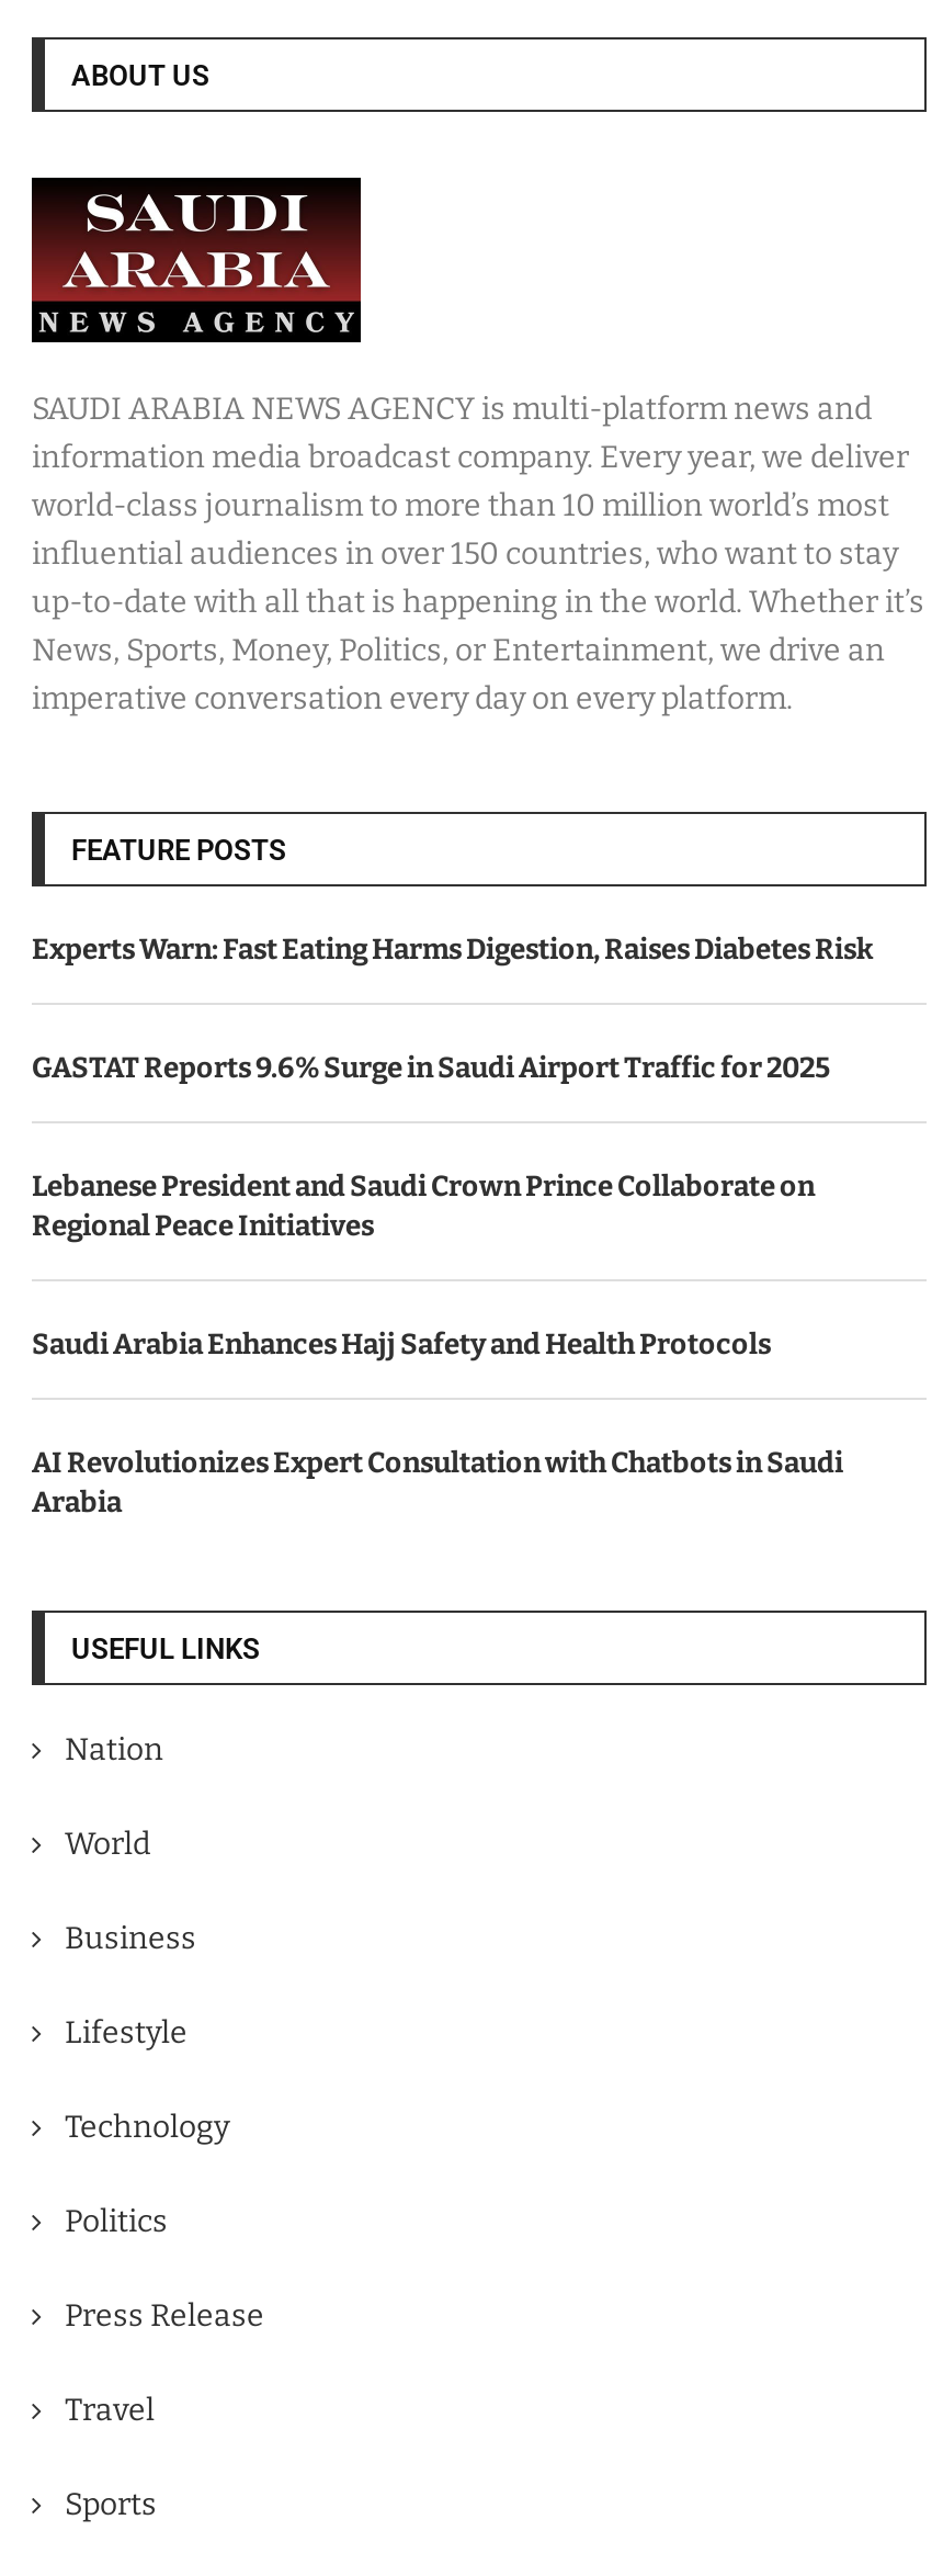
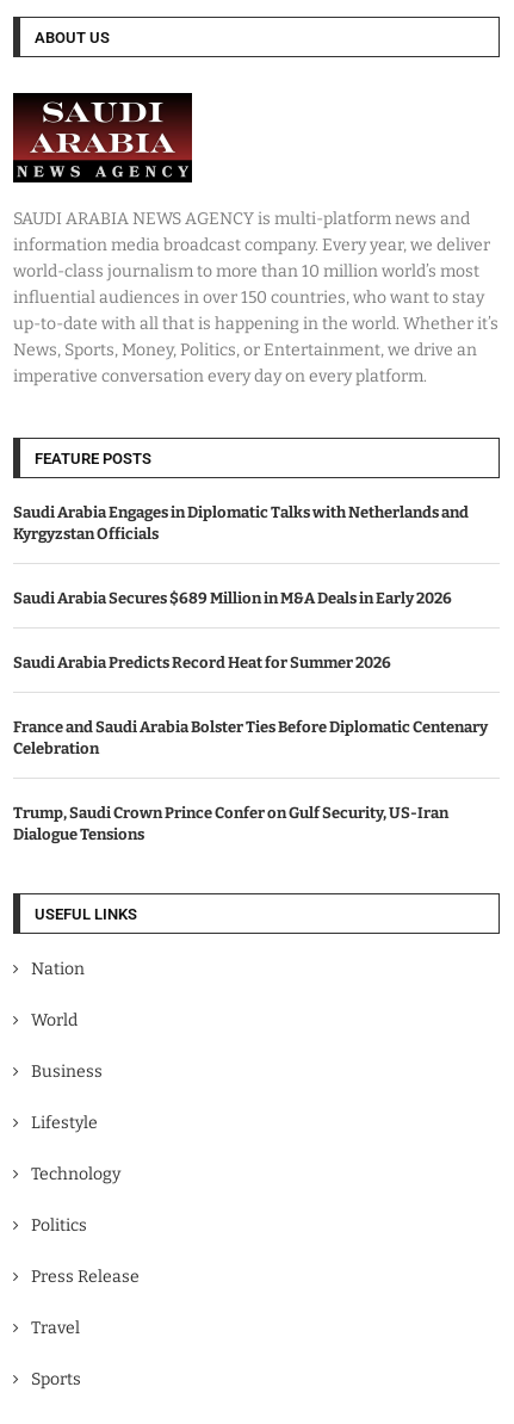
- Experts Warn: Fast Eating Harms Digestion, Raises Diabetes Risk
+ Saudi Arabia Engages in Diplomatic Talks with Netherlands and
+ Kyrgyzstan Officials

- GASTAT Reports 9.6% Surge in Saudi Airport Traffic for 2025
+ Saudi Arabia Secures $689 Million in M&A Deals in Early 2026

- Lebanese President and Saudi Crown Prince Collaborate on
- Regional Peace Initiatives
+ Saudi Arabia Predicts Record Heat for Summer 2026

- Saudi Arabia Enhances Hajj Safety and Health Protocols
+ France and Saudi Arabia Bolster Ties Before Diplomatic Centenary
+ Celebration

- AI Revolutionizes Expert Consultation with Chatbots in Saudi
- Arabia
+ Trump, Saudi Crown Prince Confer on Gulf Security, US-Iran
+ Dialogue Tensions
